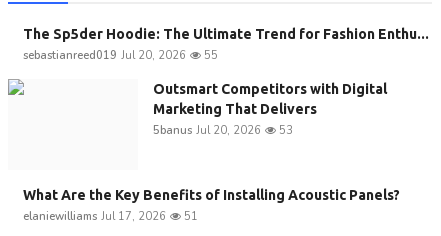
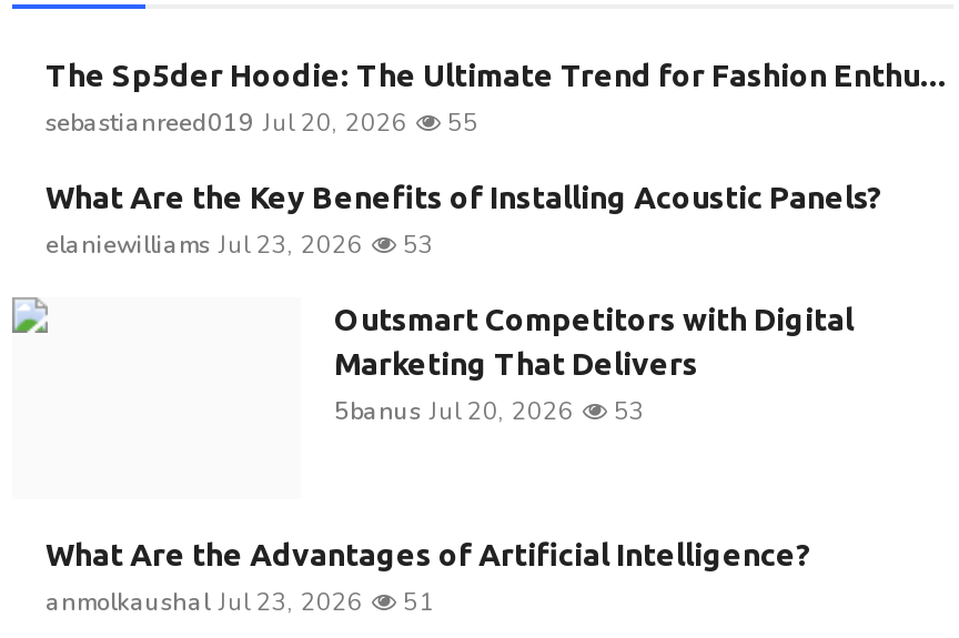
+ elaniewilliams Jul 23, 2026
+ 53

moved up: What Are the Key Benefits of Installing Acoustic Panels?

- elaniewilliams Jul 17, 2026
+ What Are the Advantages of Artificial Intelligence?
+ anmolkaushal Jul 23, 2026
